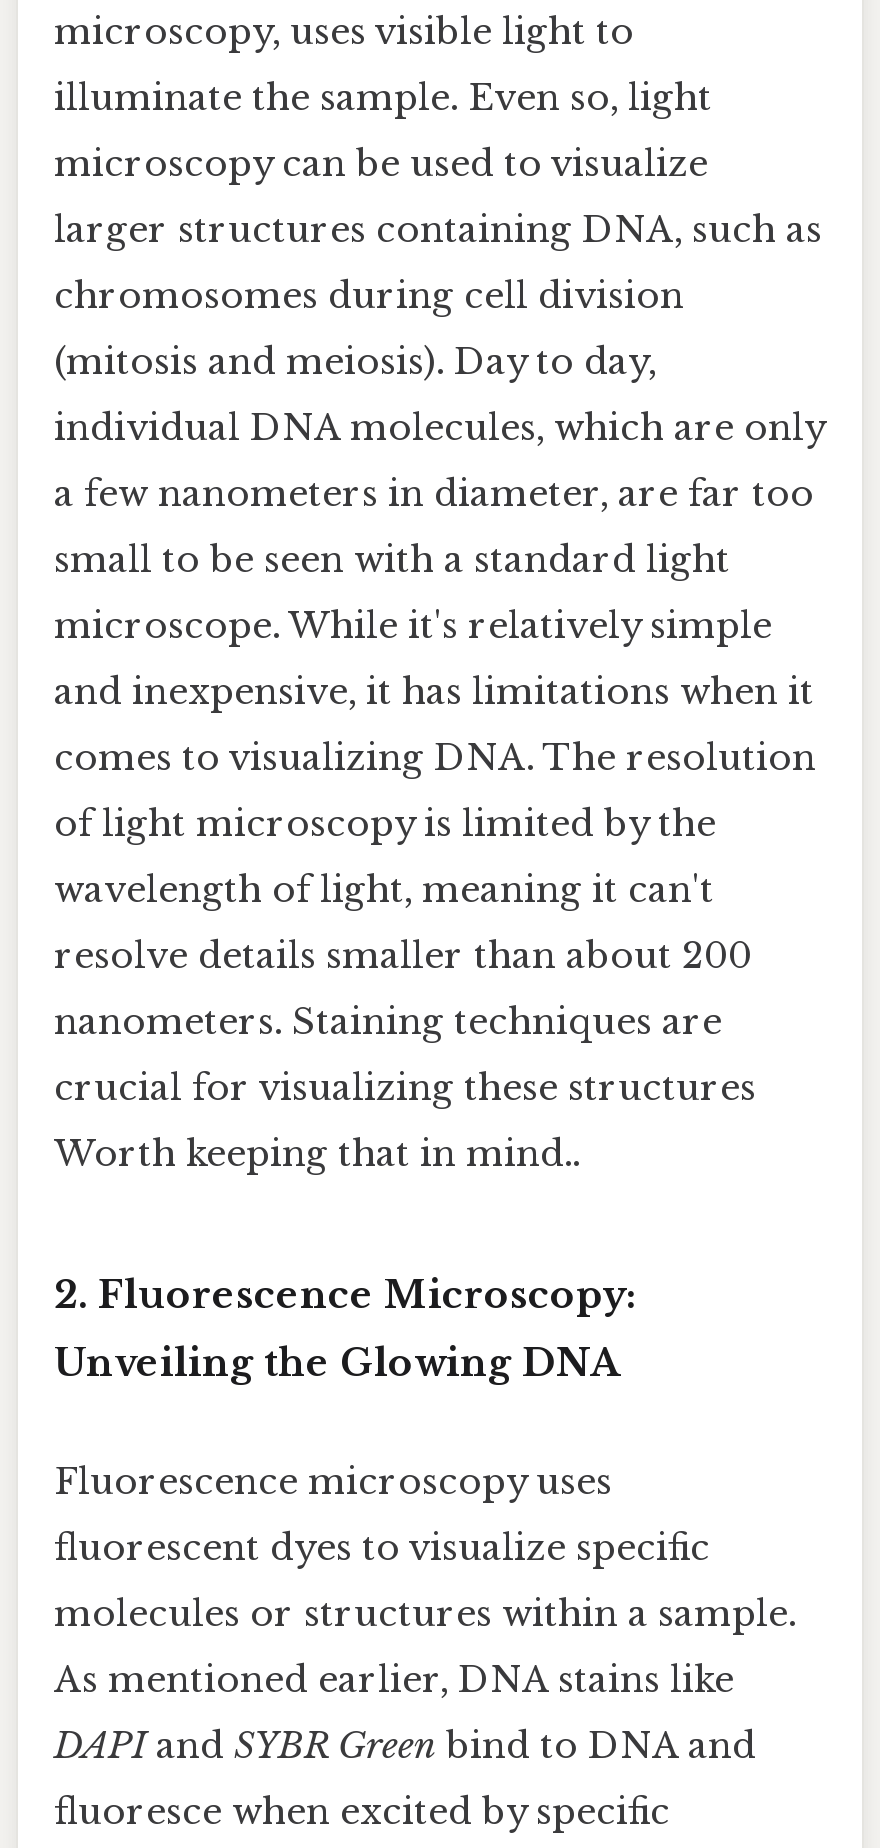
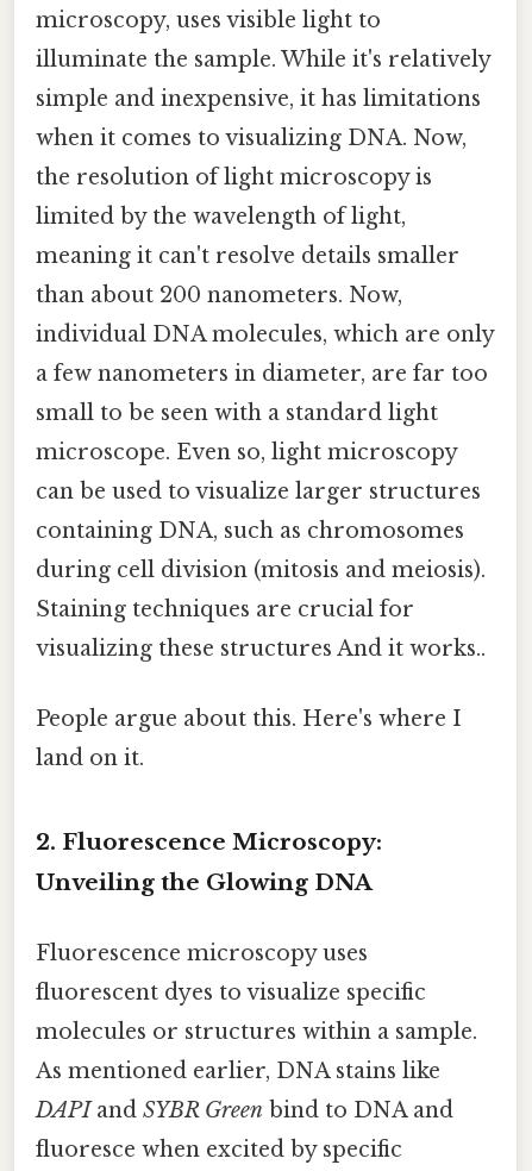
- illuminate the sample. Even so, light
- microscopy can be used to visualize
- larger structures containing DNA, such as
- chromosomes during cell division
- (mitosis and meiosis). Day to day,
+ illuminate the sample. While it's relatively
+ simple and inexpensive, it has limitations
+ when it comes to visualizing DNA. Now,
+ the resolution of light microscopy is
+ limited by the wavelength of light,
+ meaning it can't resolve details smaller
+ than about 200 nanometers. Now,

- microscope. While it's relatively simple
- and inexpensive, it has limitations when it
- comes to visualizing DNA. The resolution
- of light microscopy is limited by the
- wavelength of light, meaning it can't
- resolve details smaller than about 200
- nanometers. Staining techniques are
- crucial for visualizing these structures
- Worth keeping that in mind..
+ microscope. Even so, light microscopy
+ can be used to visualize larger structures
+ containing DNA, such as chromosomes
+ during cell division (mitosis and meiosis).
+ Staining techniques are crucial for
+ visualizing these structures And it works..
+ People argue about this. Here's where I
+ land on it.
